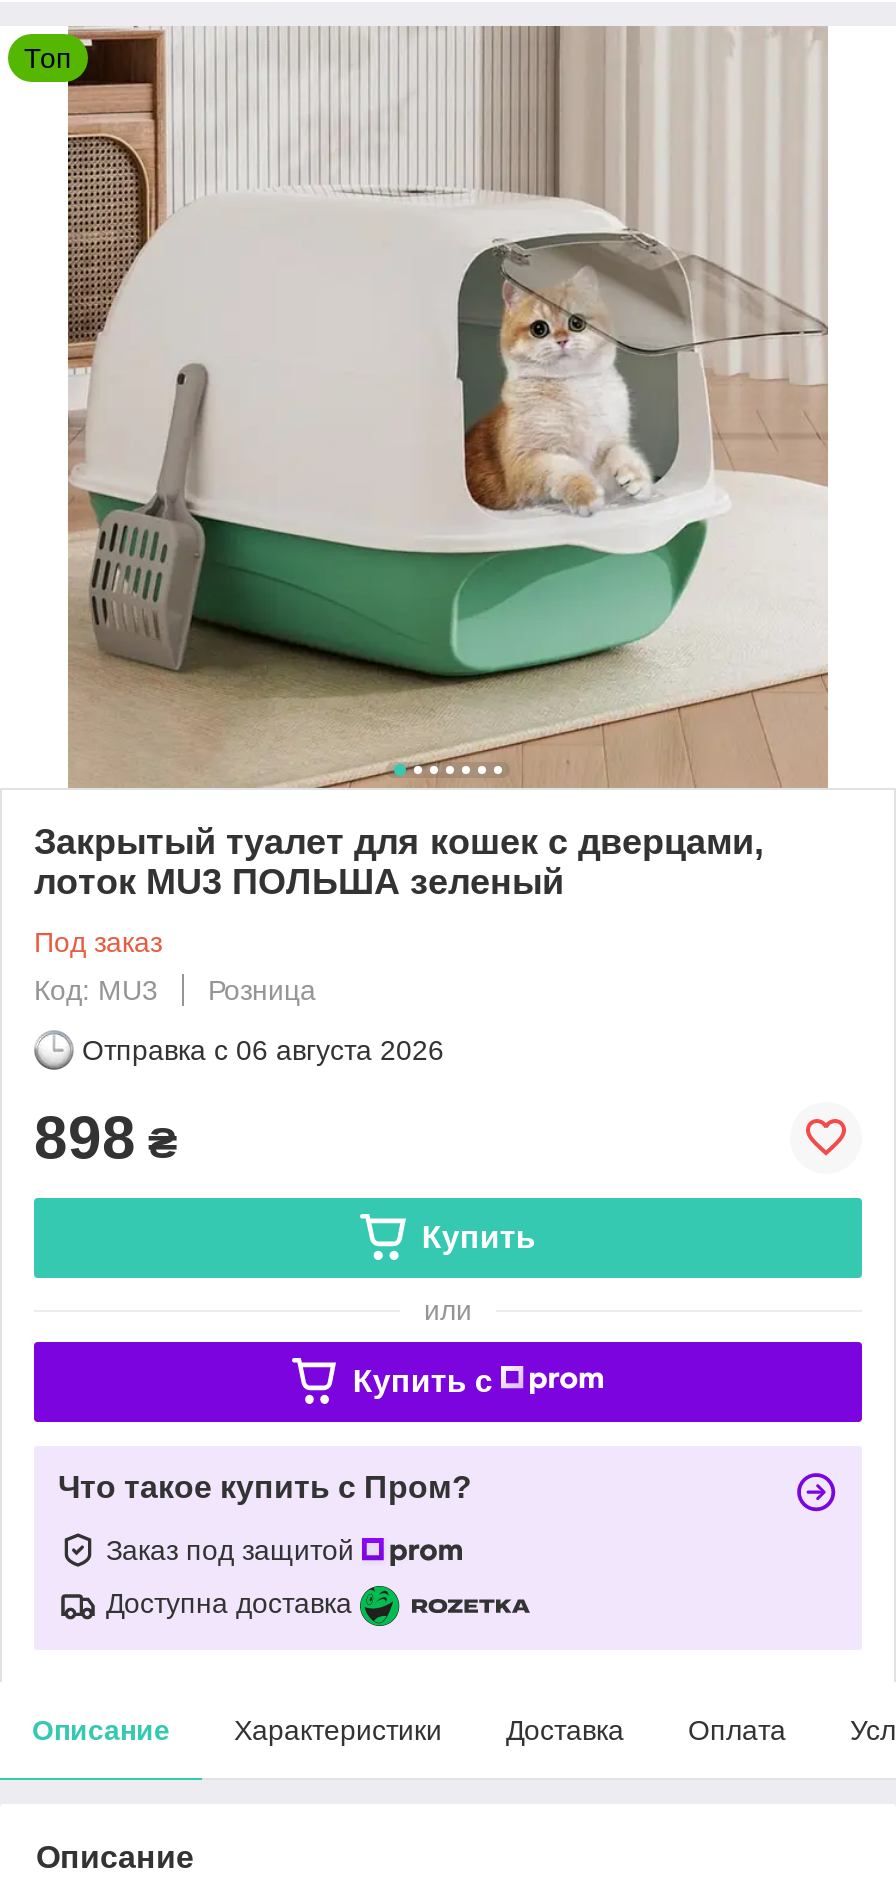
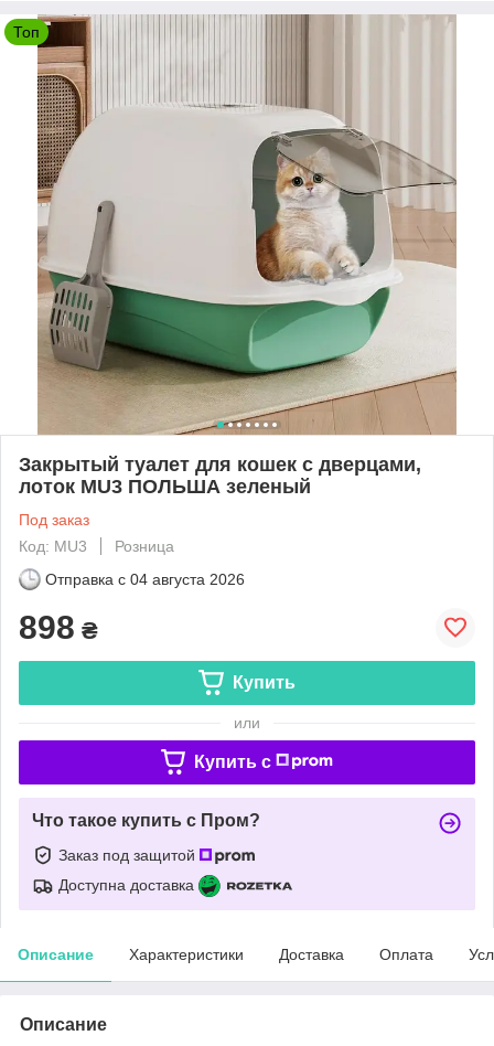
- Отправка с 06 августа 2026
+ Отправка с 04 августа 2026
